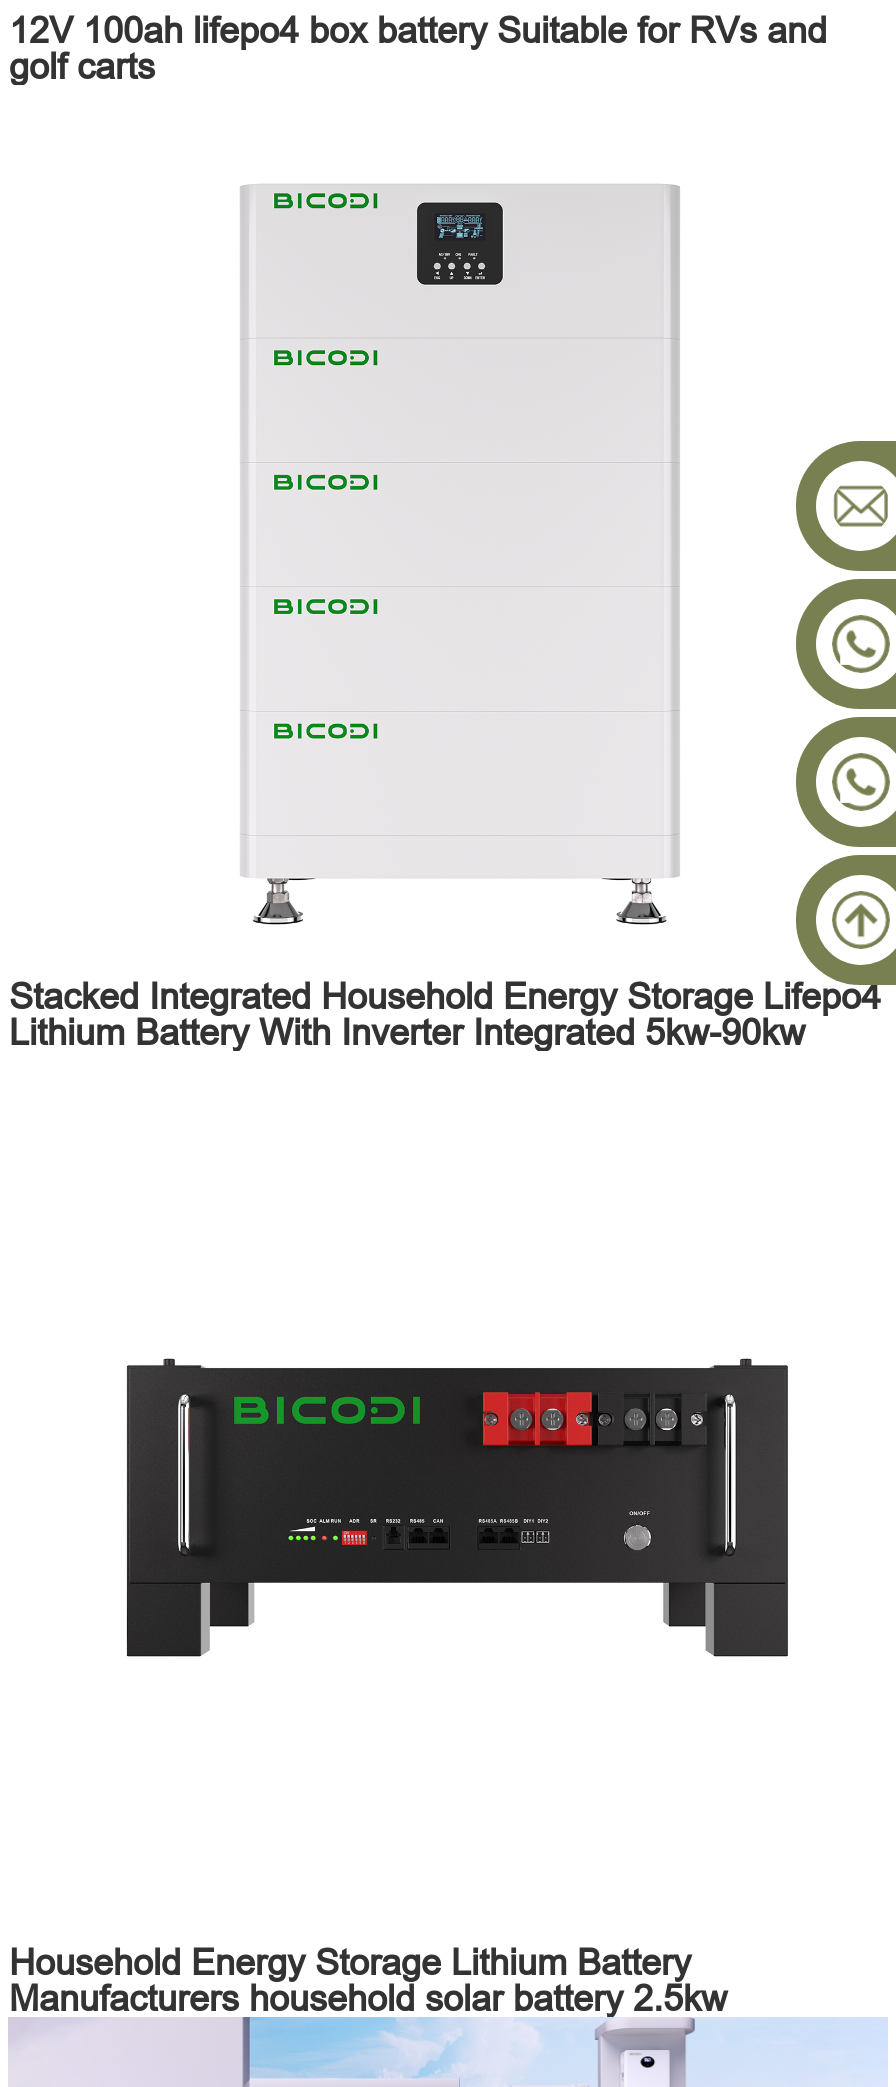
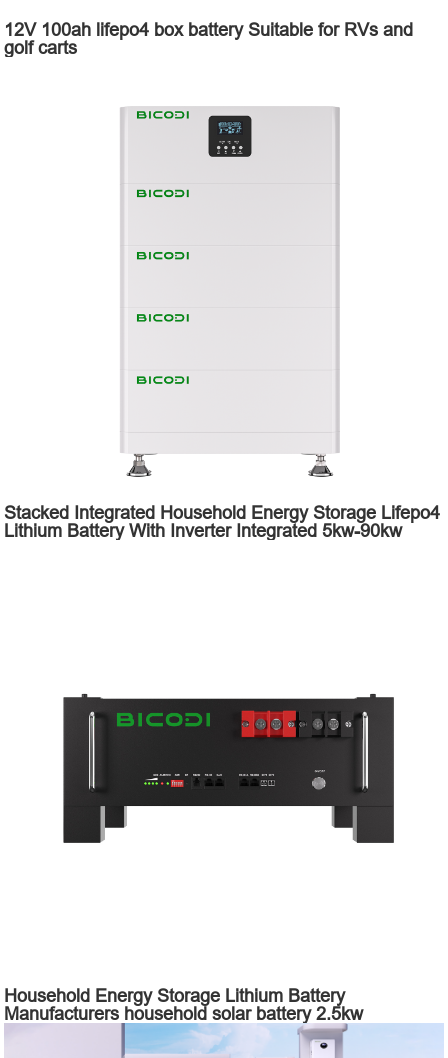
- [image]
